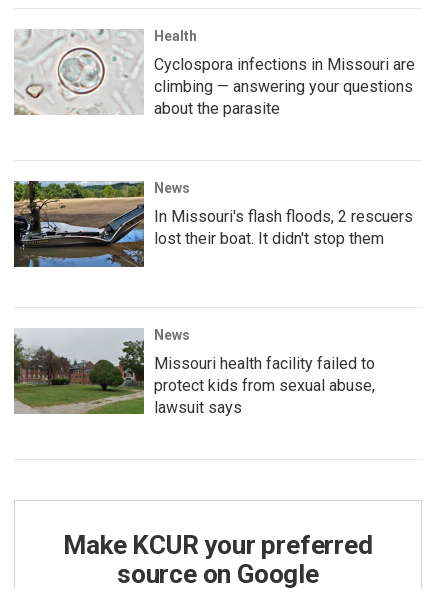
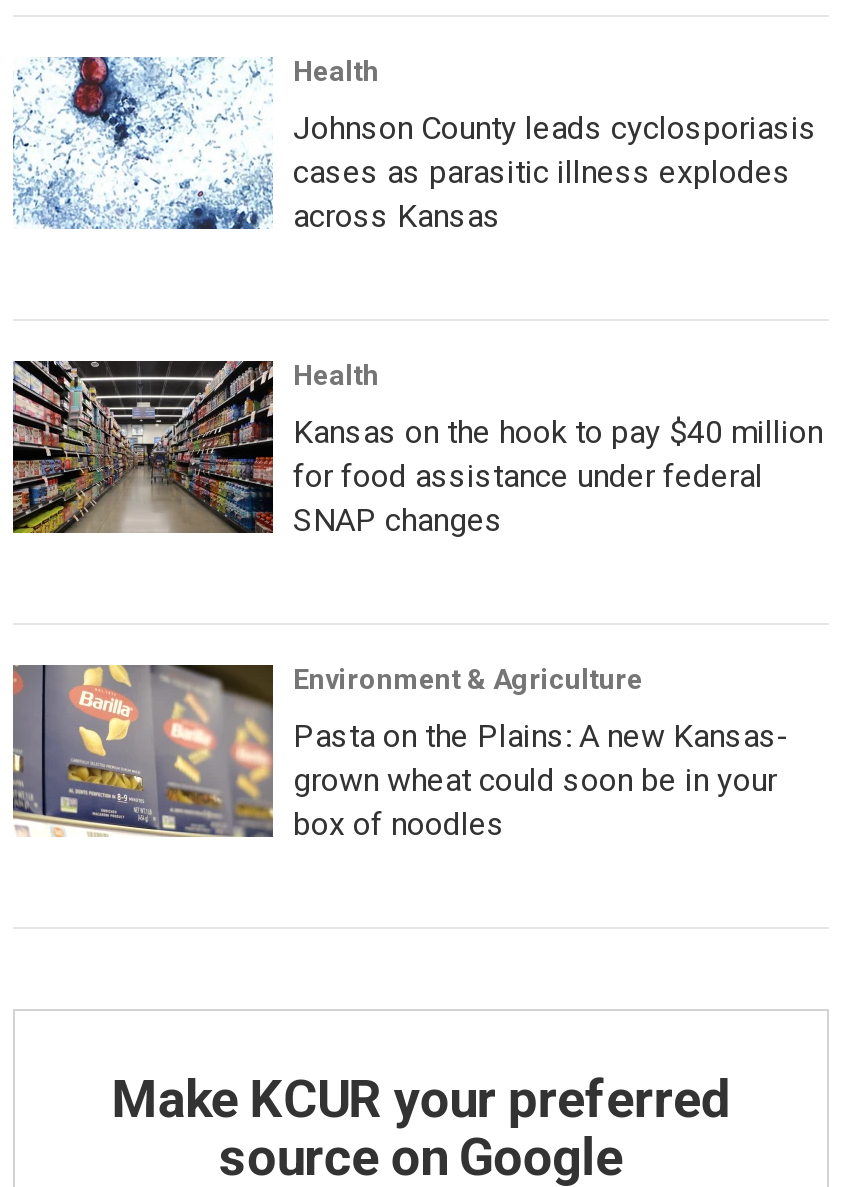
- [image]
- Cyclospora infections in Missouri are
- climbing — answering your questions
- about the parasite
+ [image]
+ Johnson County leads cyclosporiasis
+ cases as parasitic illness explodes
+ across Kansas

- [image]
- News
+ [image]
+ Health

- In Missouri's flash floods, 2 rescuers
- lost their boat. It didn't stop them
+ Kansas on the hook to pay $40 million
+ for food assistance under federal
+ SNAP changes

- [image]
- News
+ [image]
+ Environment & Agriculture

- Missouri health facility failed to
- protect kids from sexual abuse,
- lawsuit says
+ Pasta on the Plains: A new Kansas-
+ grown wheat could soon be in your
+ box of noodles
